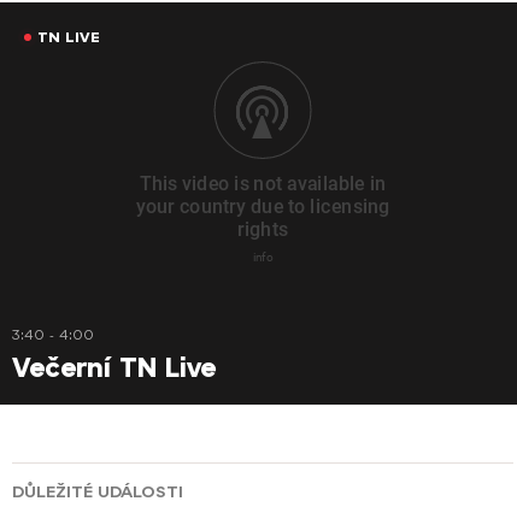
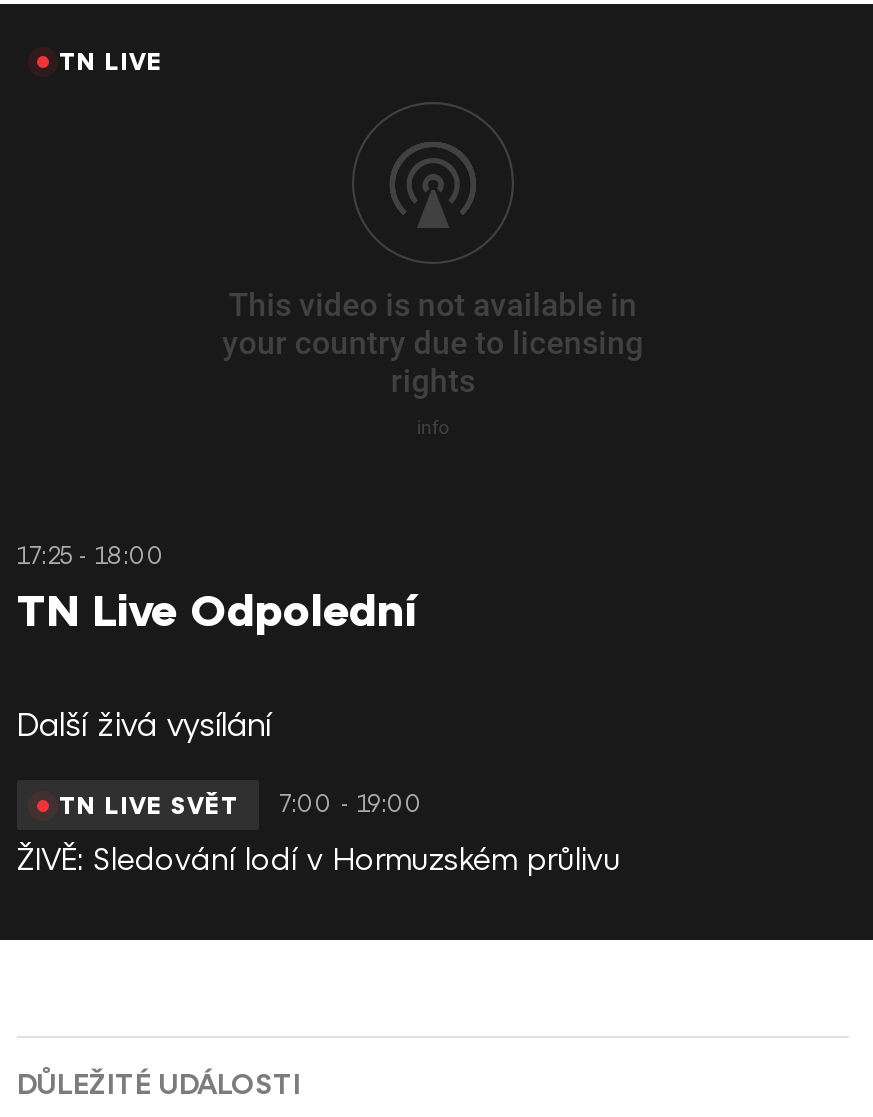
- 3:40 - 4:00
- Večerní TN Live
+ 17:25 - 18:00
+ TN Live Odpolední
+ Další živá vysílání
+ TN LIVE SVĚT
+ 7:00 - 19:00
+ ŽIVĚ: Sledování lodí v Hormuzském průlivu
